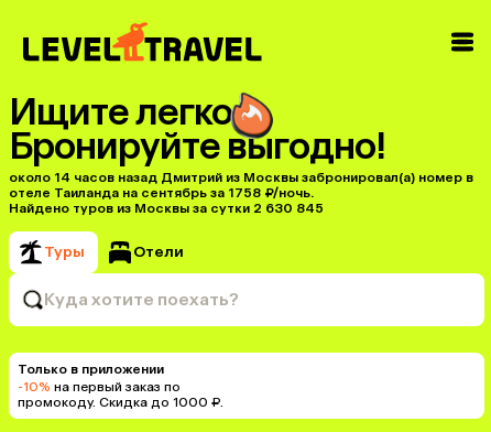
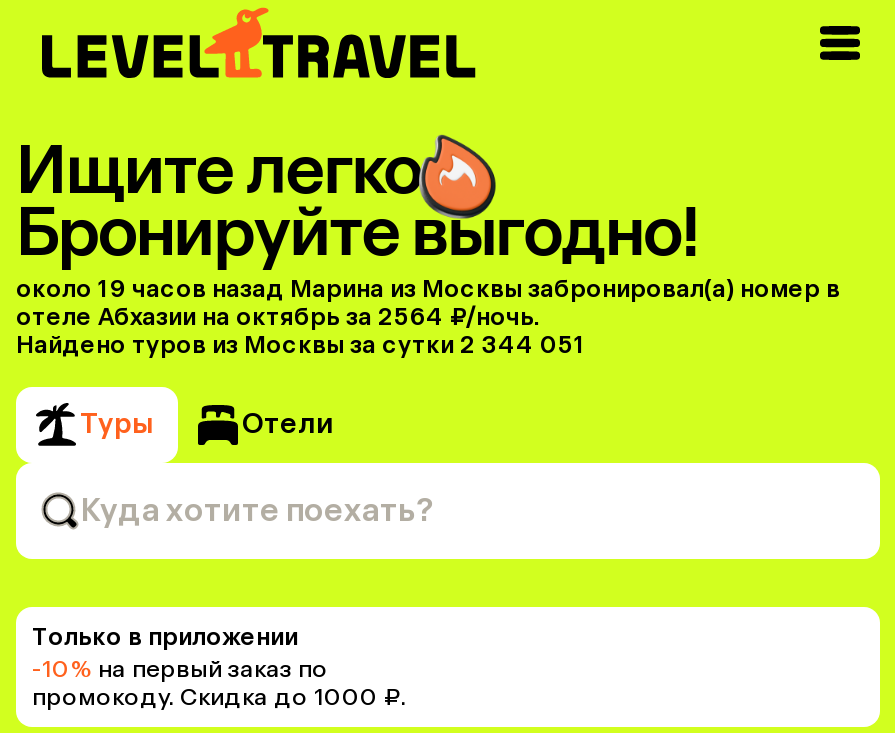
- около 14 часов назад Дмитрий из Москвы забронировал(а) номер в
+ около 19 часов назад Марина из Москвы забронировал(а) номер в

- отеле Таиланда на сентябрь за 1758 ₽/ночь.
+ отеле Абхазии на октябрь за 2564 ₽/ночь.

- Найдено туров из Москвы за сутки 2 630 845
+ Найдено туров из Москвы за сутки 2 344 051
